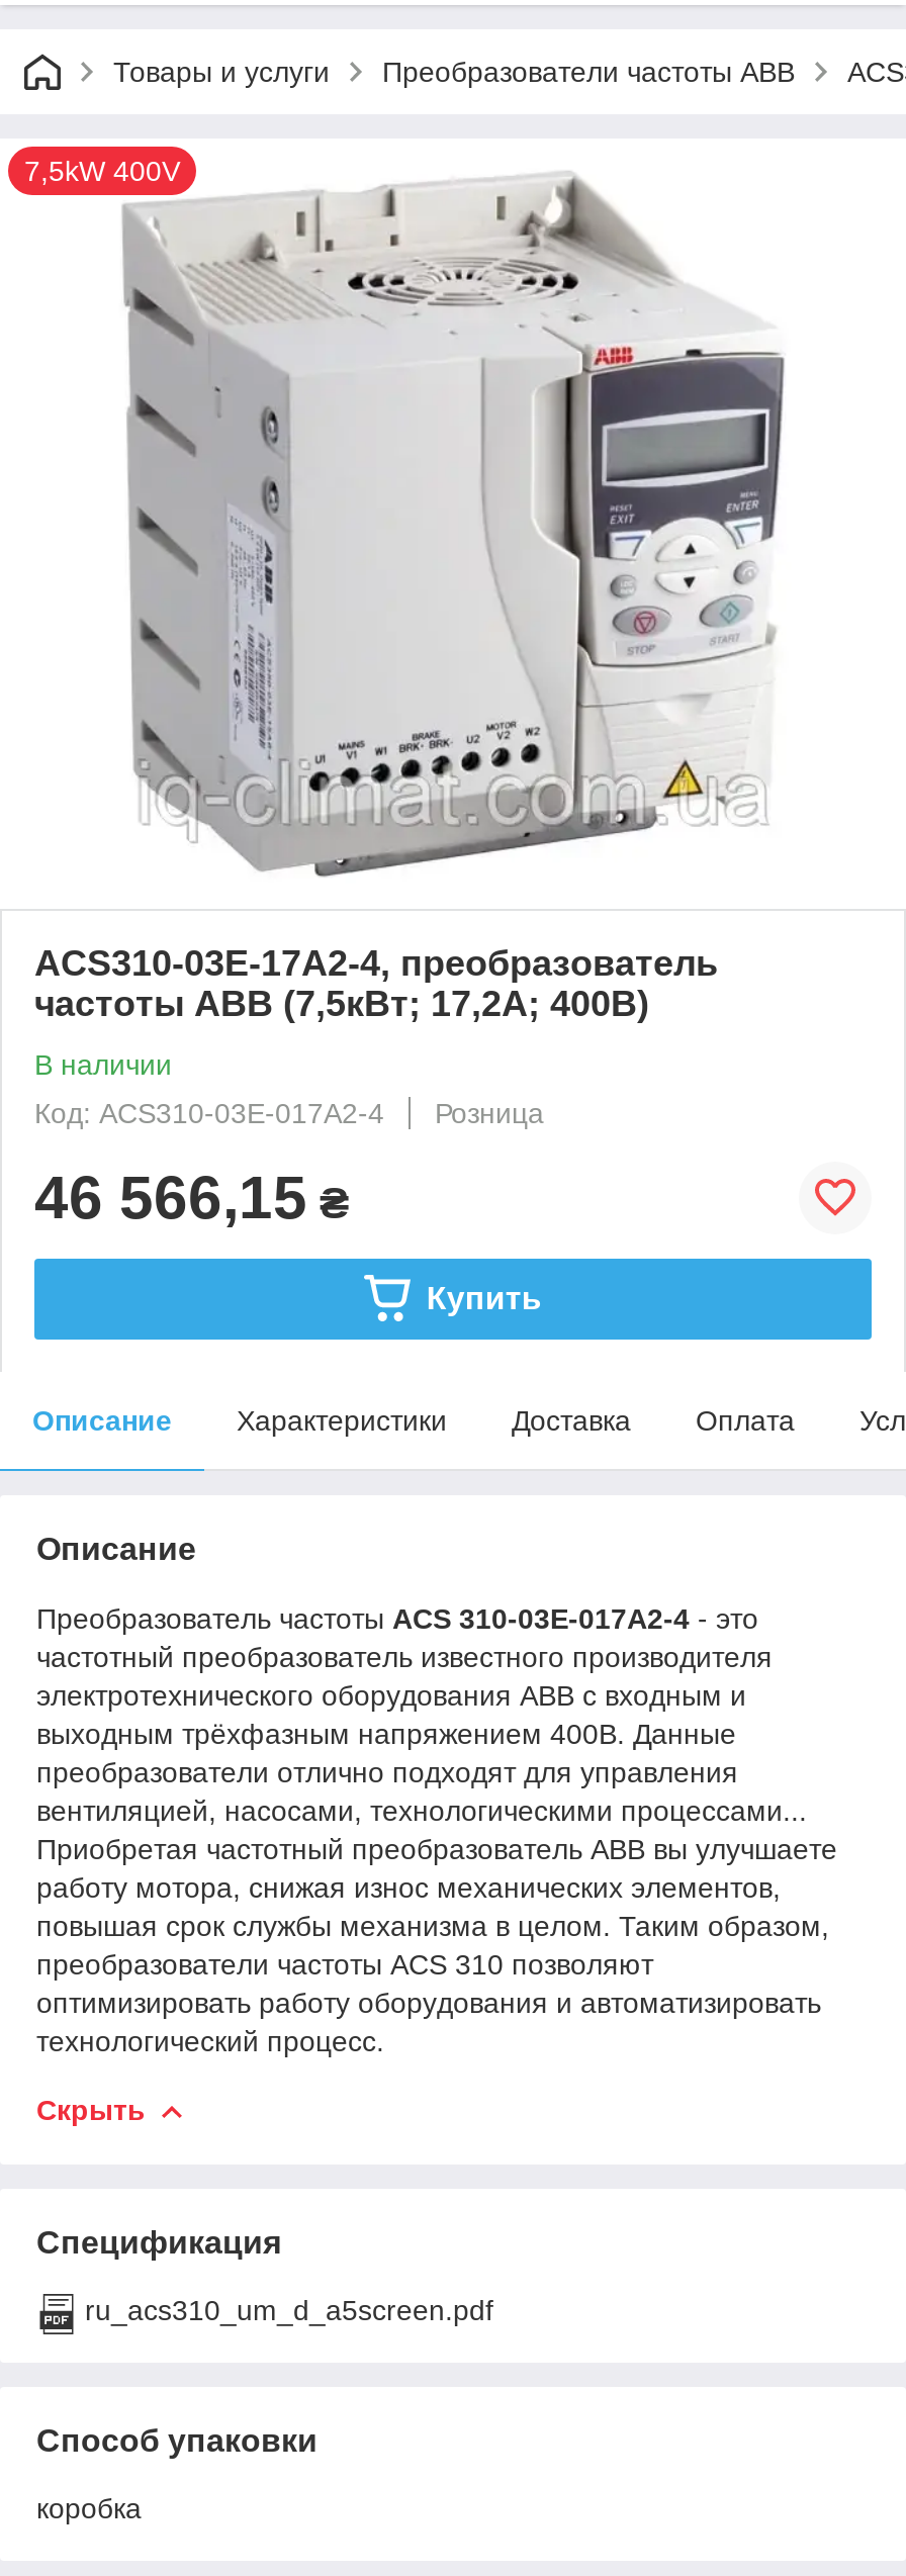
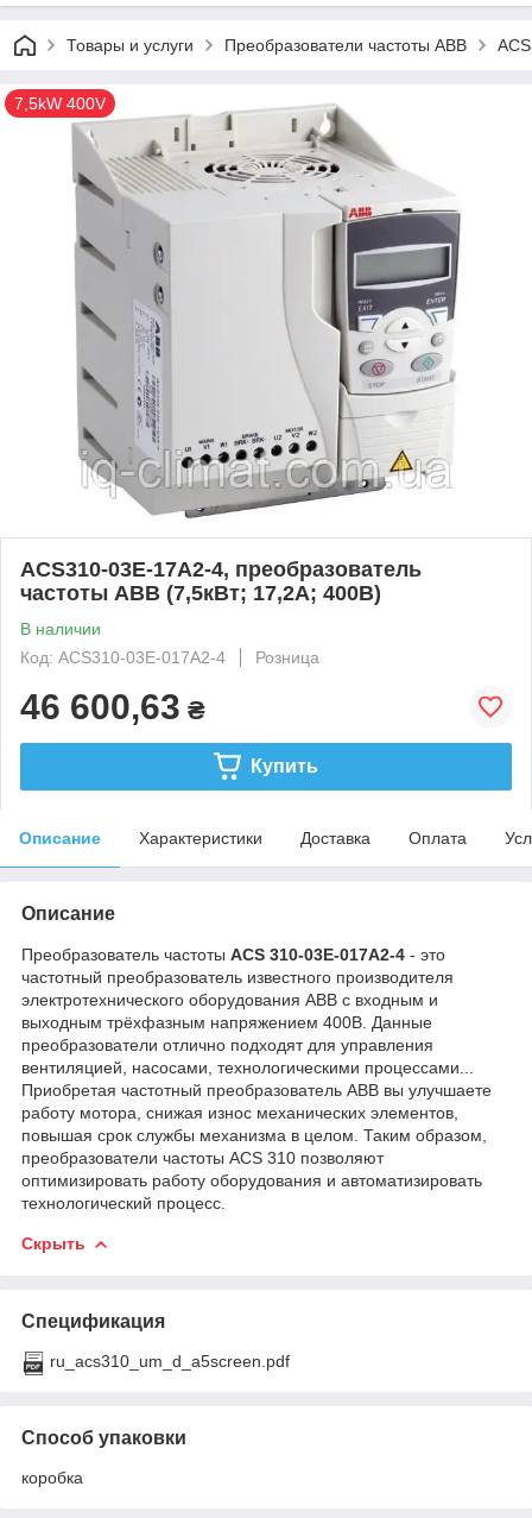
- 46 566,15 ₴
+ 46 600,63 ₴
